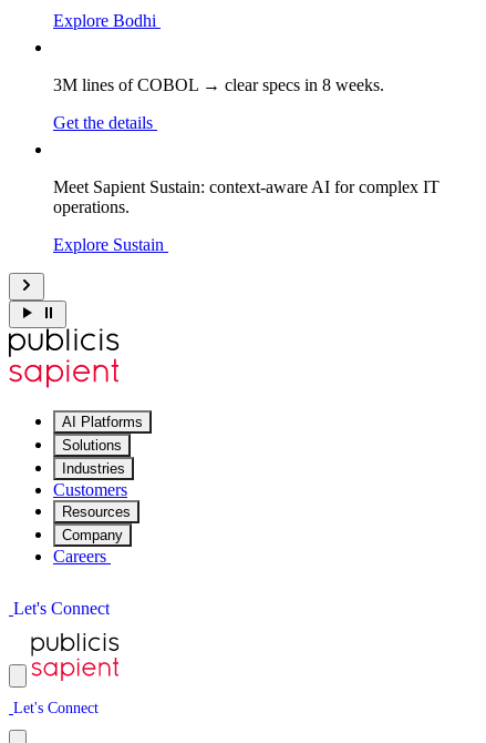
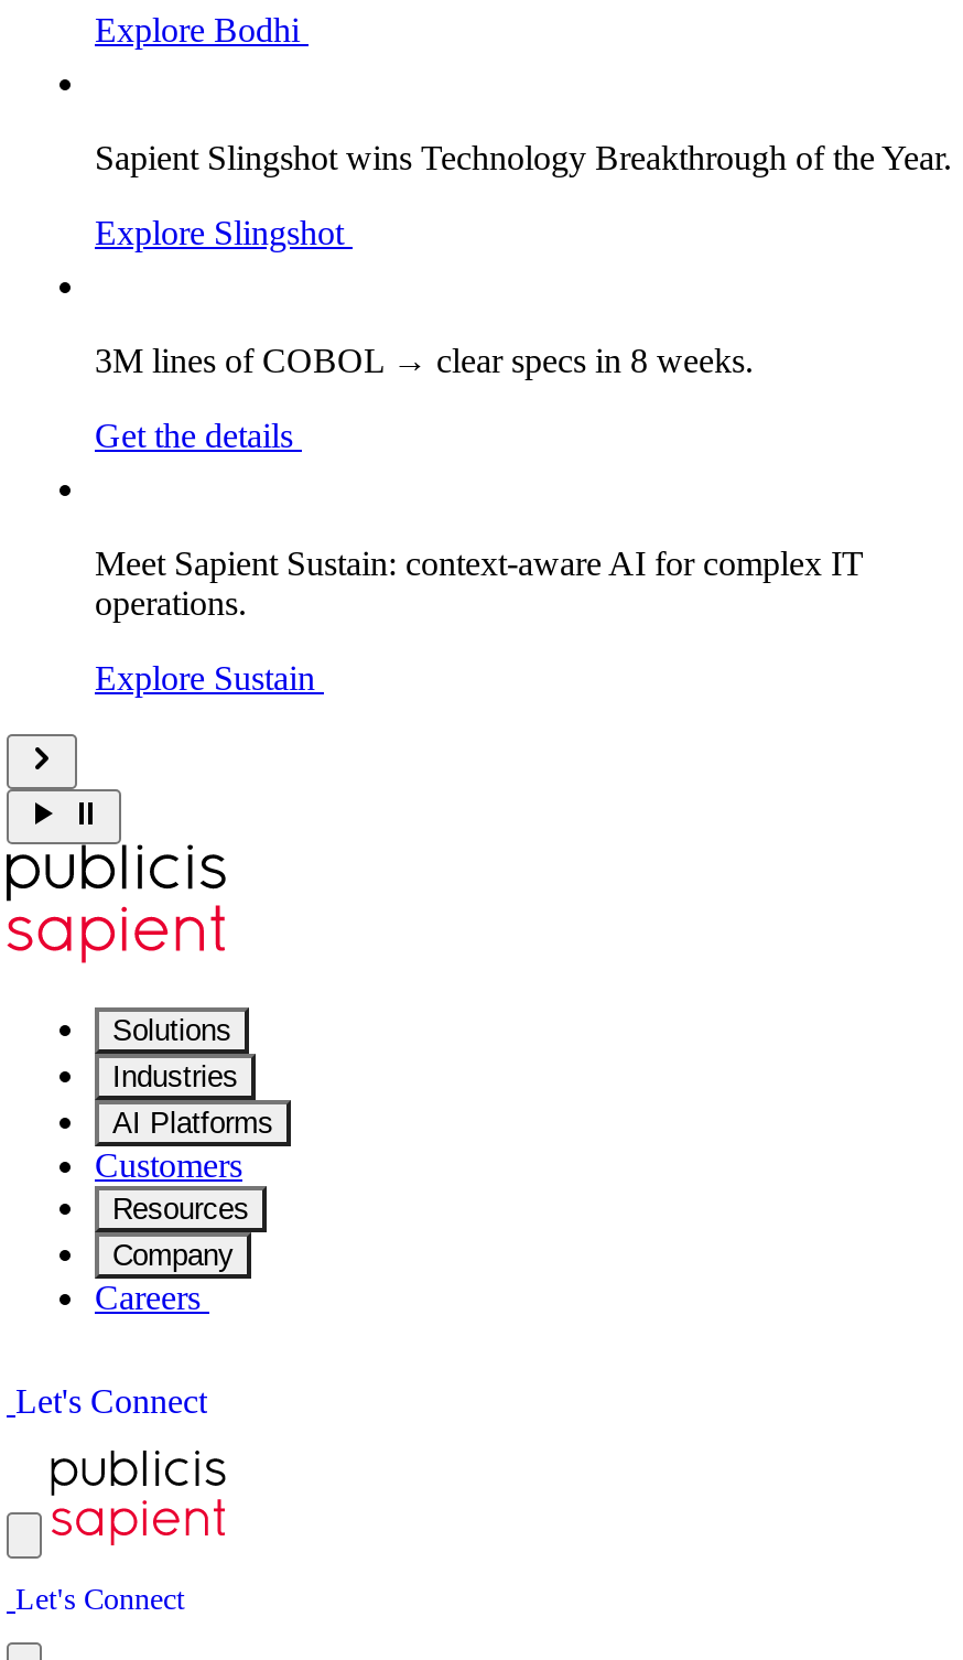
+ Sapient Slingshot wins Technology Breakthrough of the Year.
+ Explore Slingshot

moved down: AI Platforms
